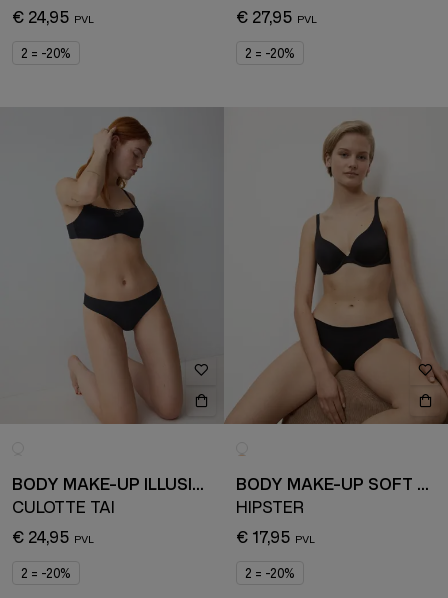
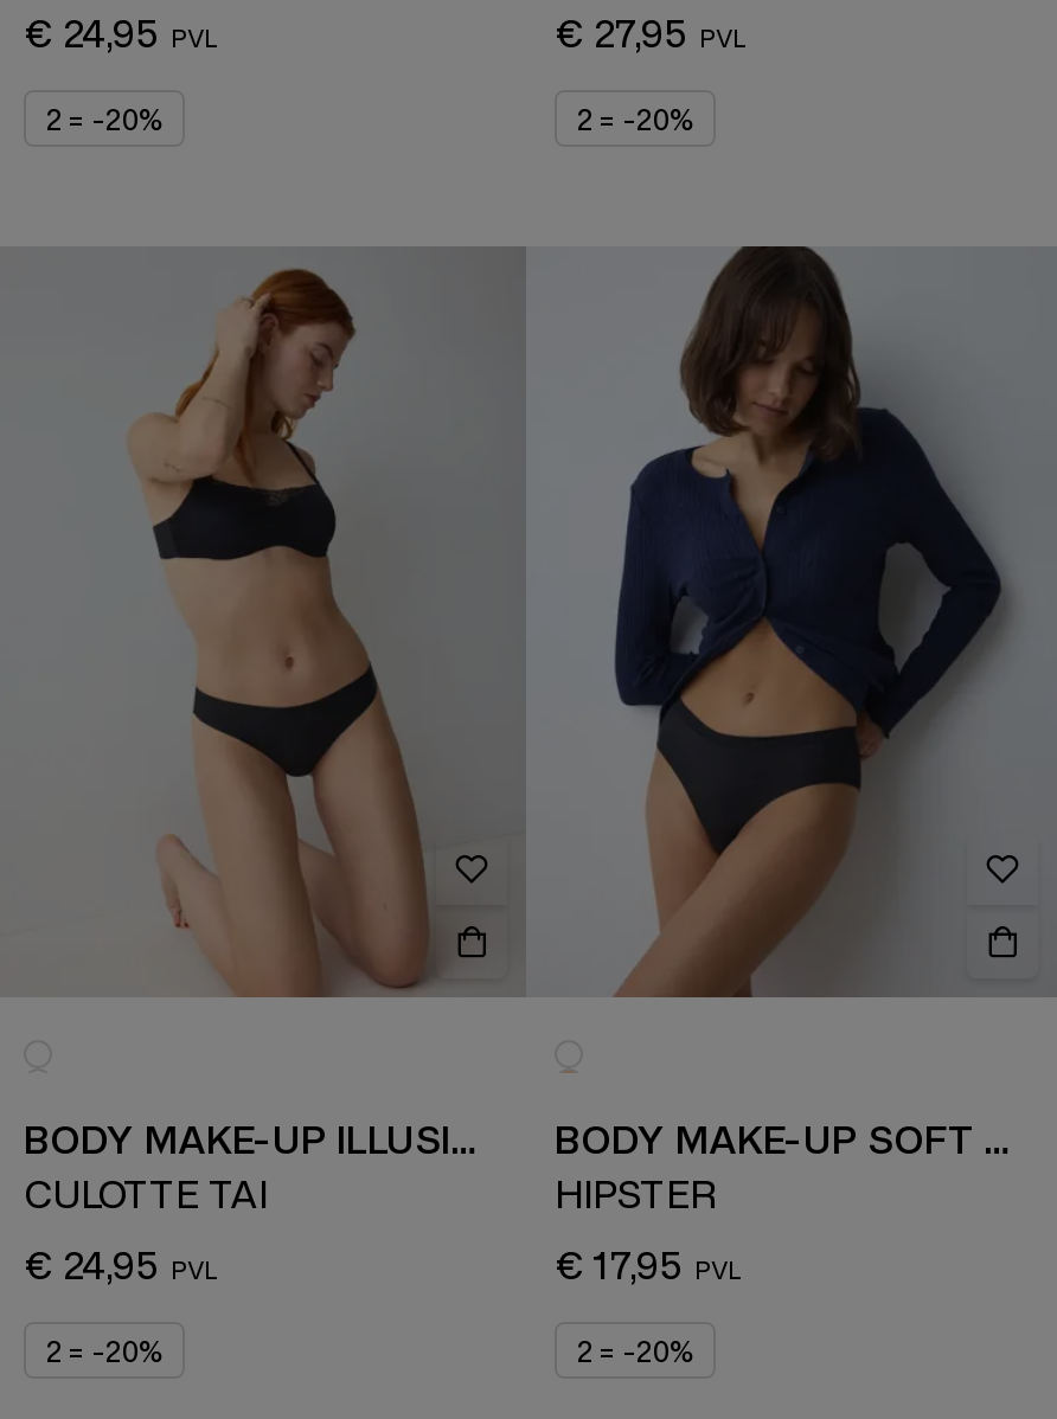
- [image]
+ [image]
